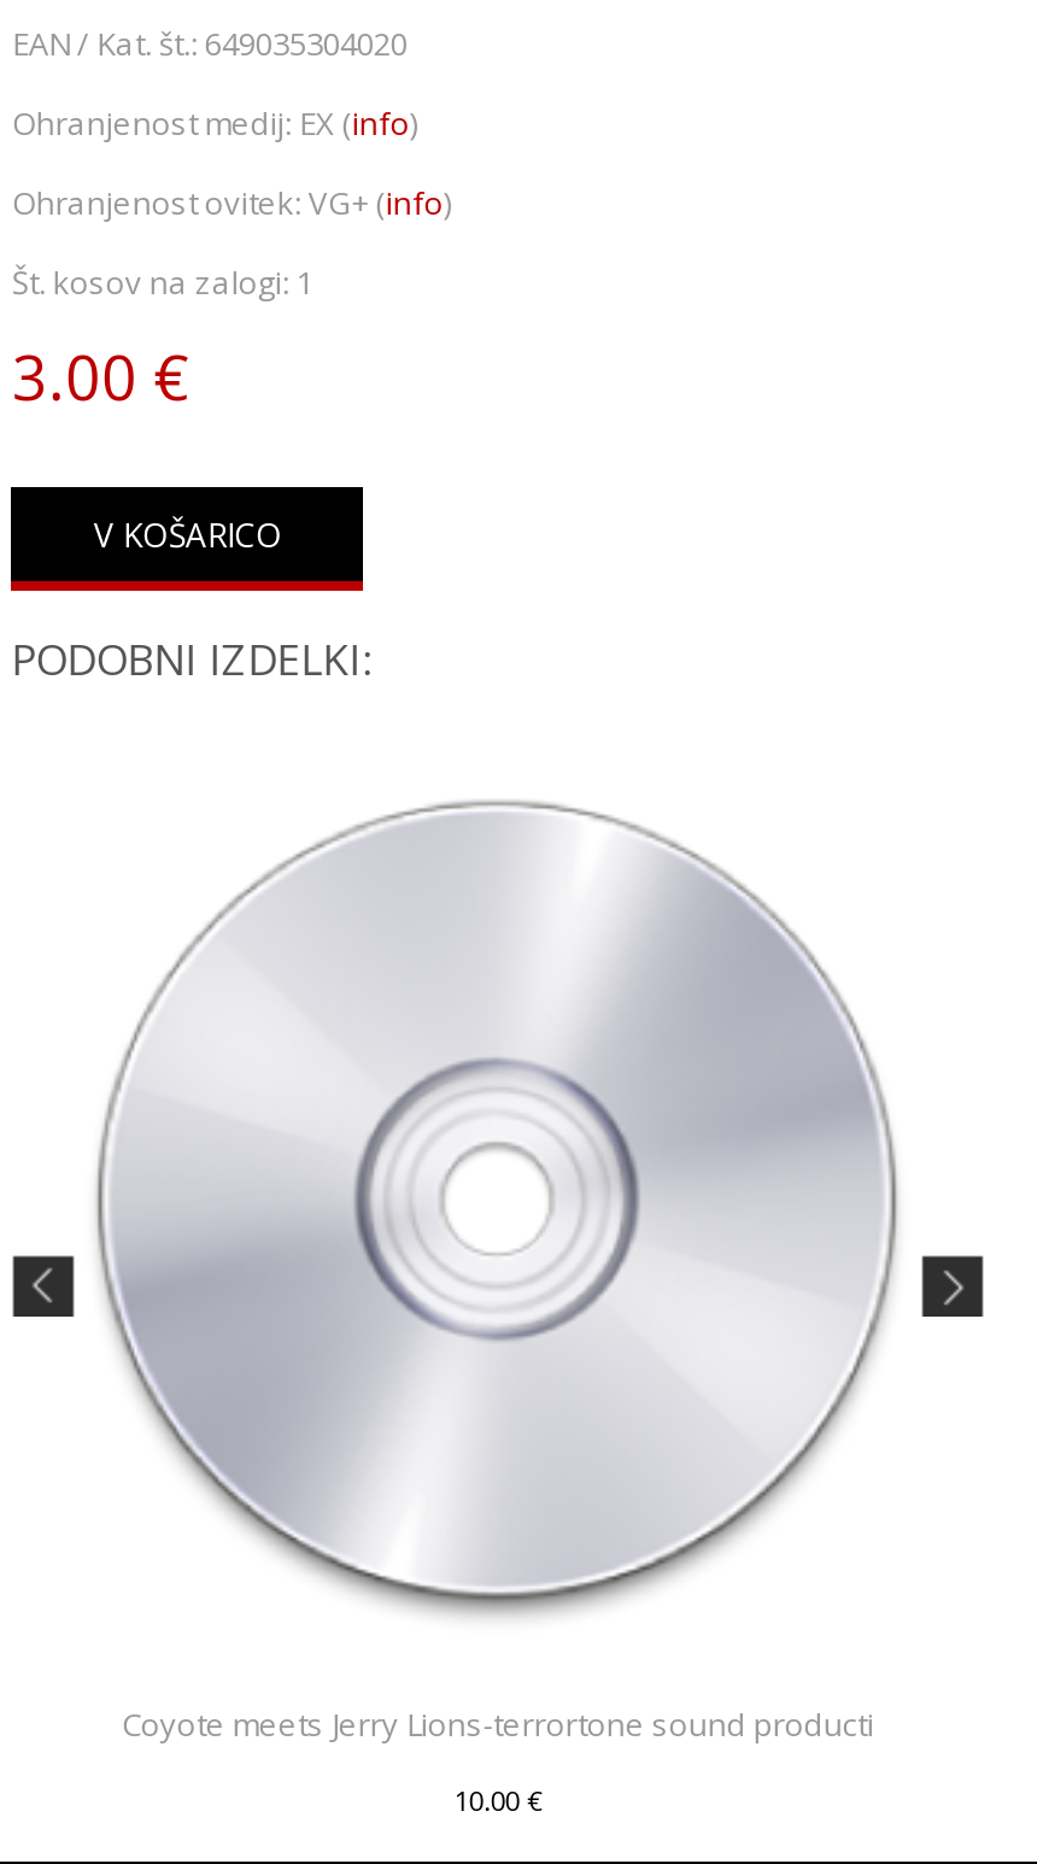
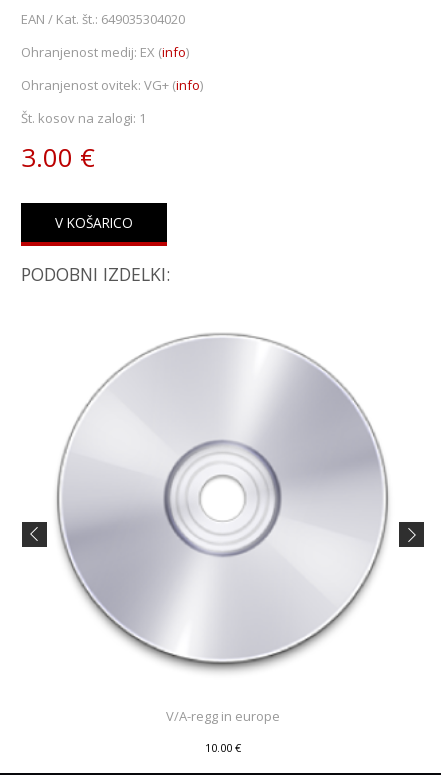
- Coyote meets Jerry Lions-terrortone sound producti
+ V/A-regg in europe
